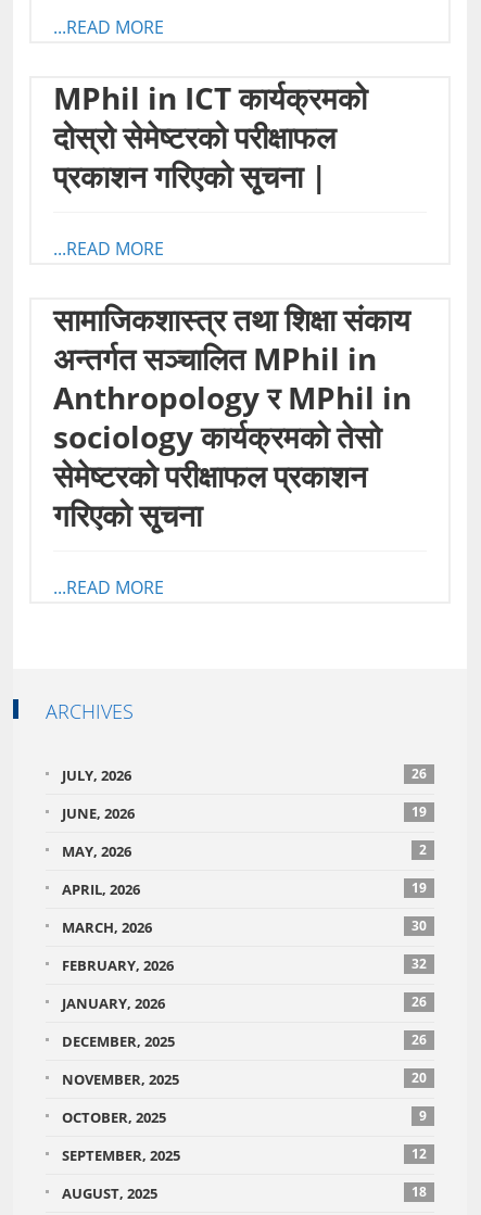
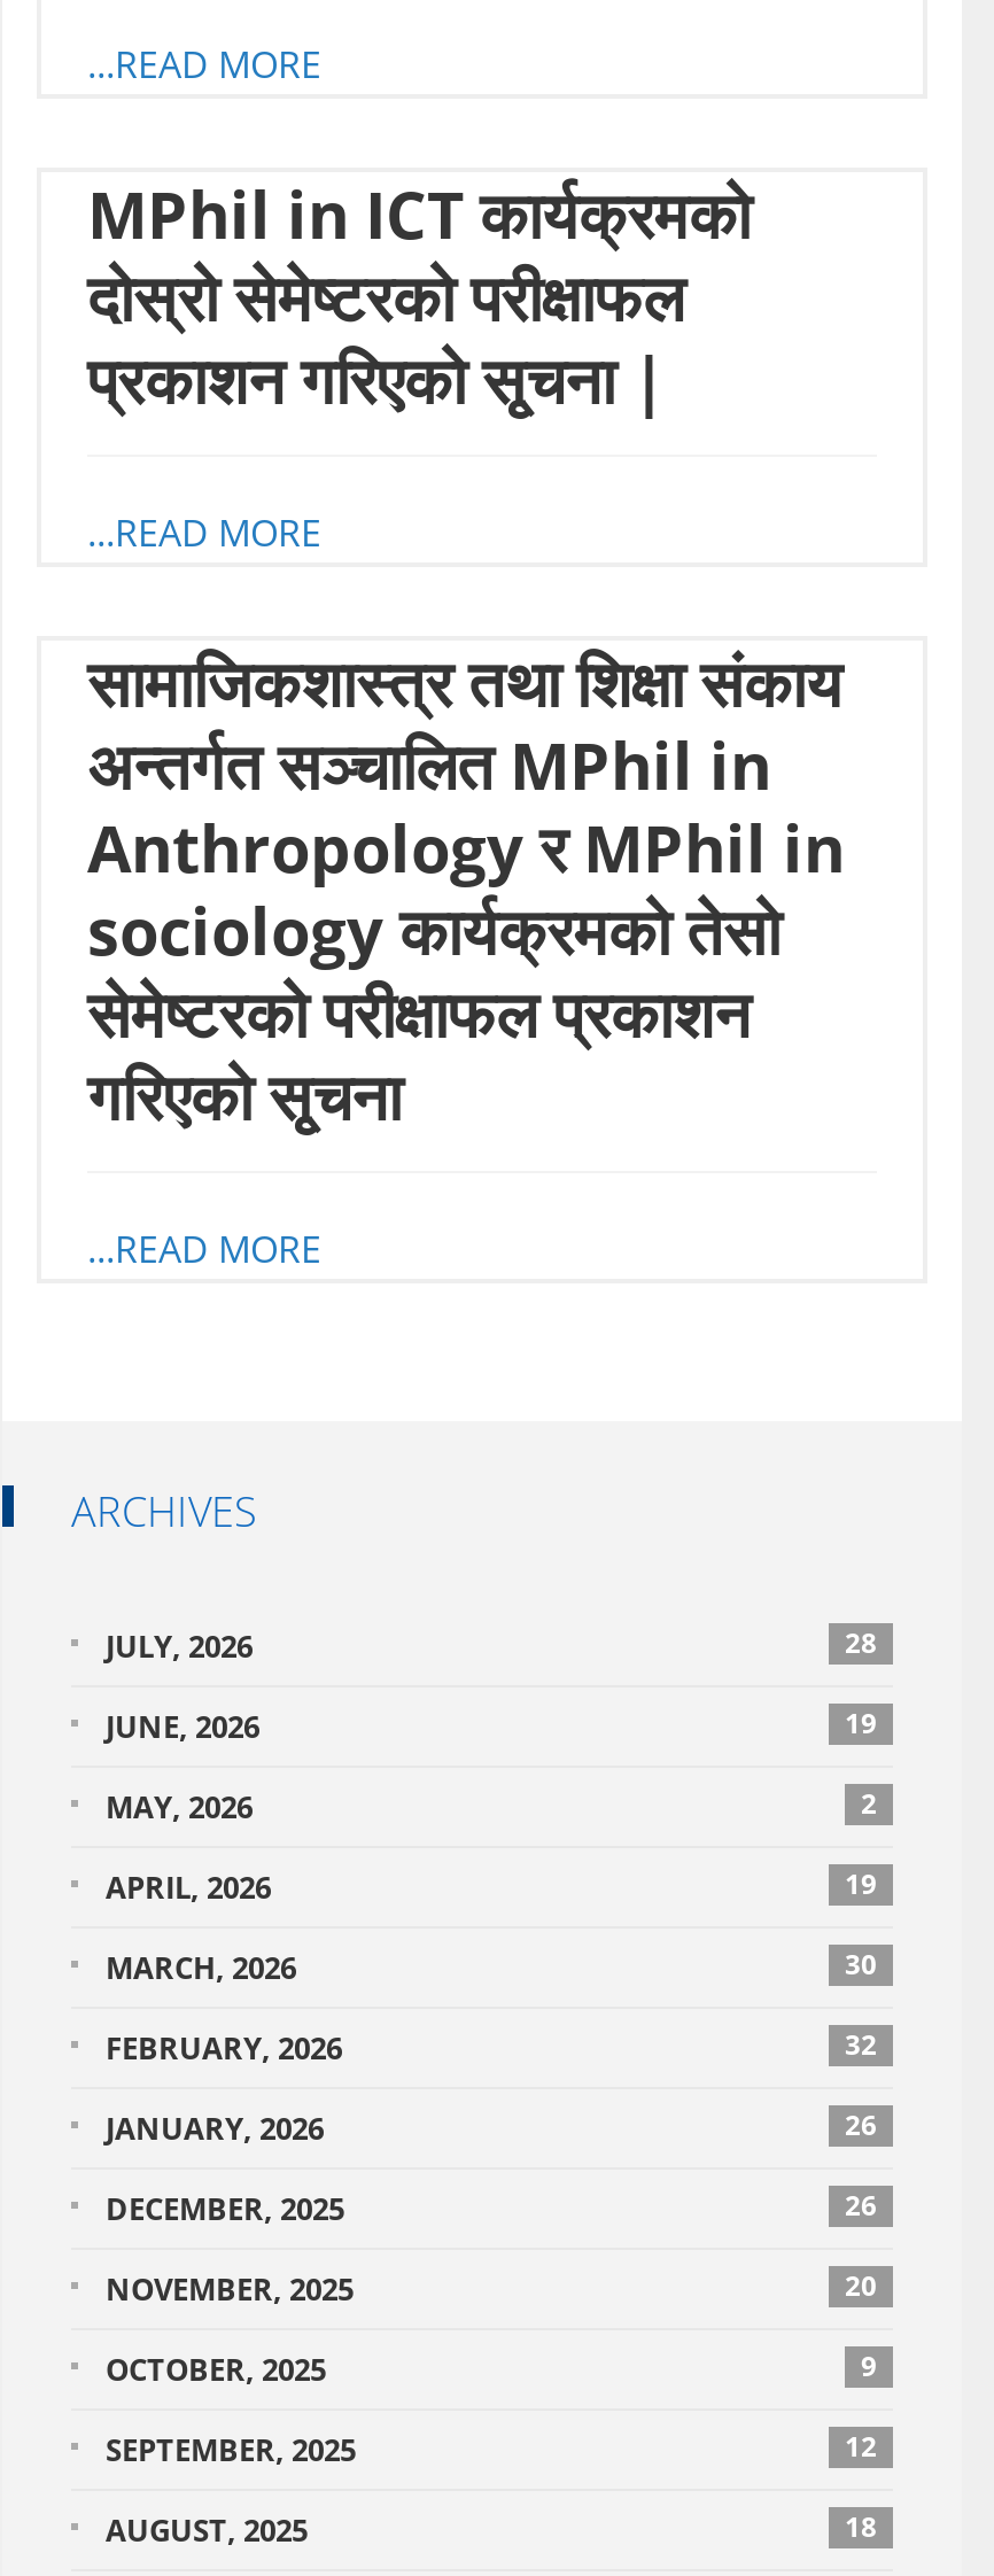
- 26
+ 28
